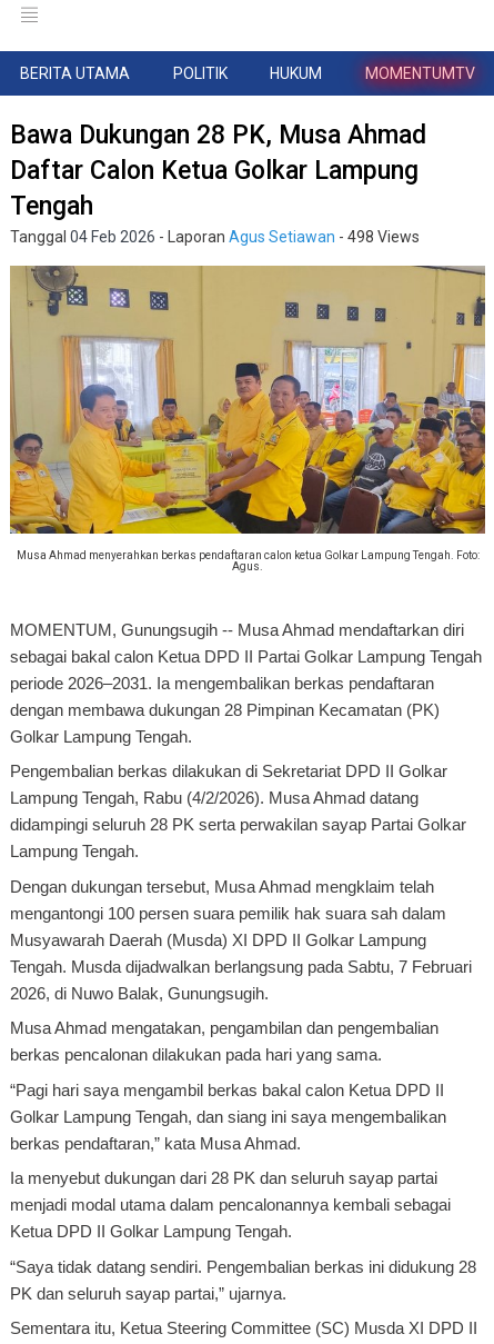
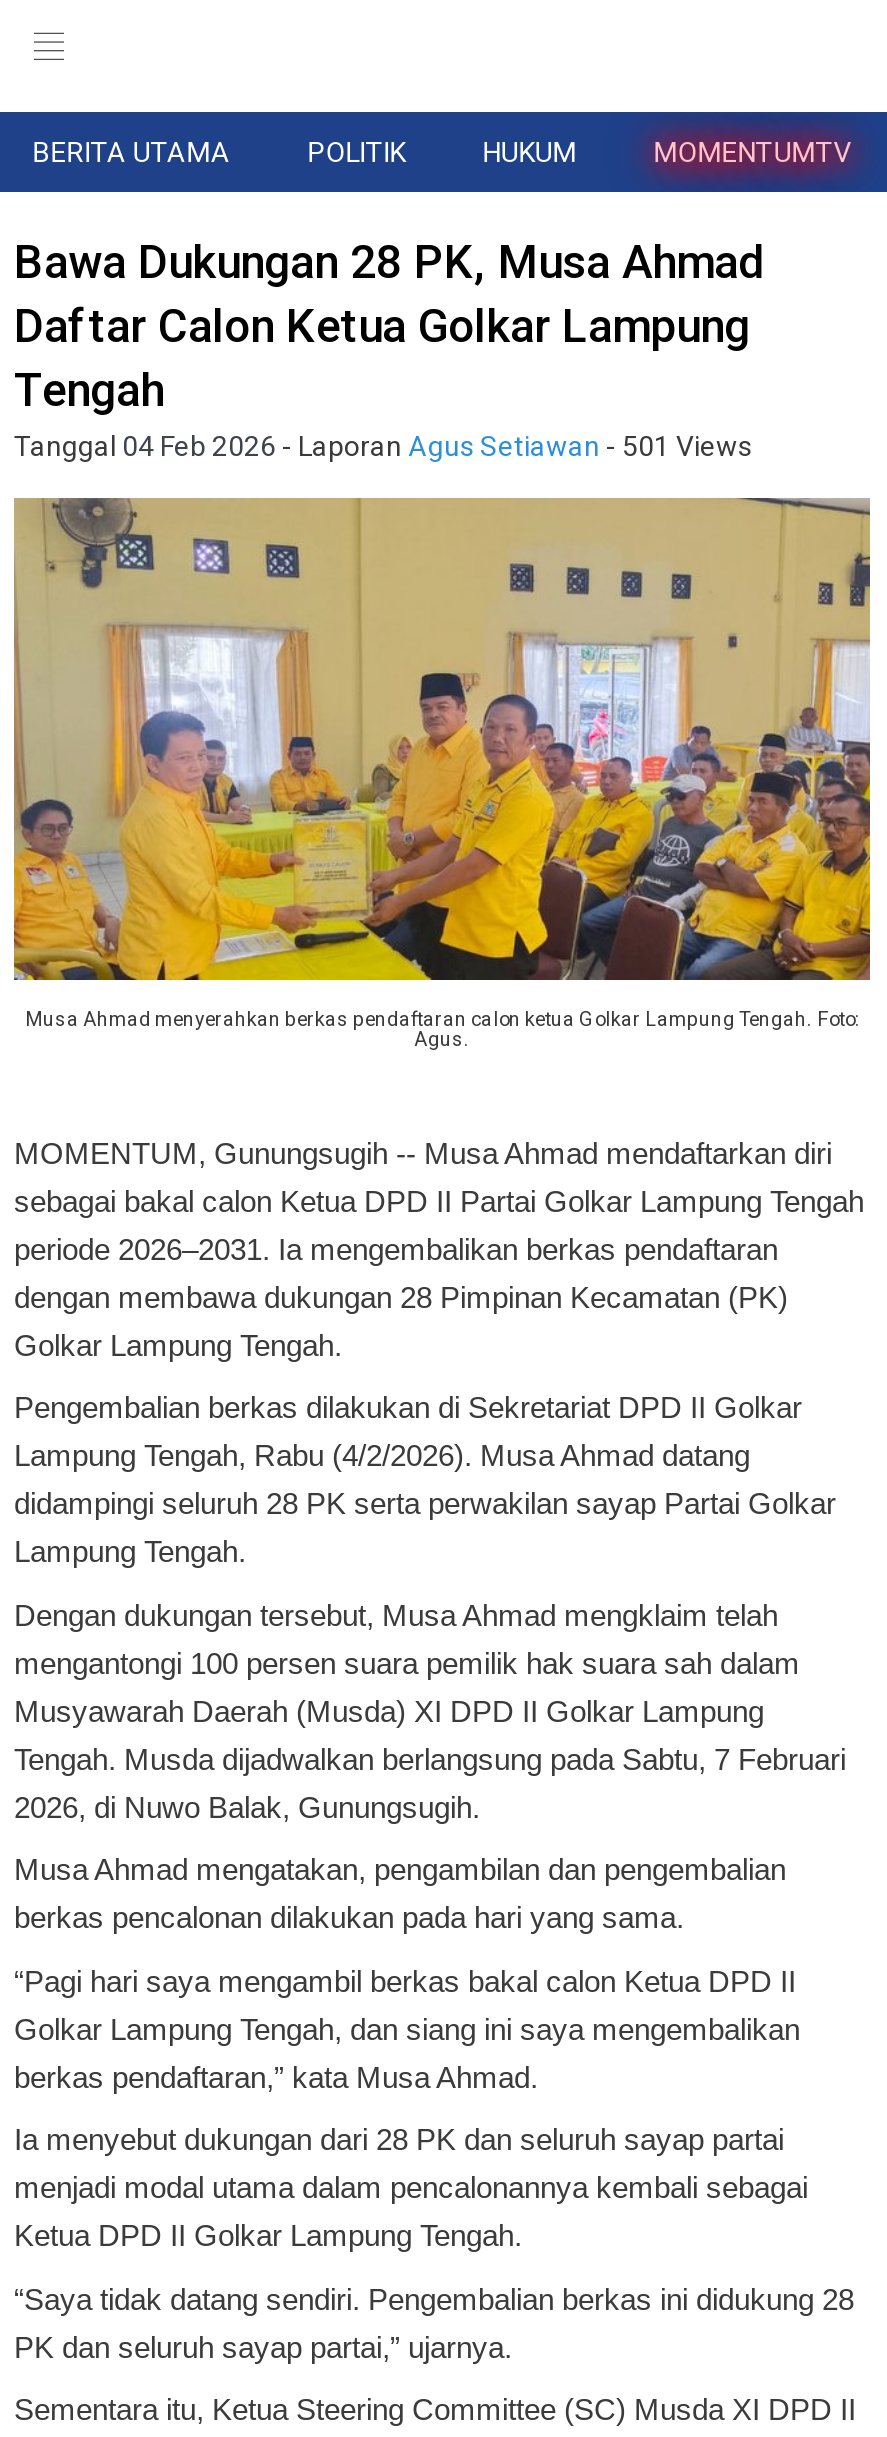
- Tanggal 04 Feb 2026 - Laporan Agus Setiawan - 498 Views
+ Tanggal 04 Feb 2026 - Laporan Agus Setiawan - 501 Views
